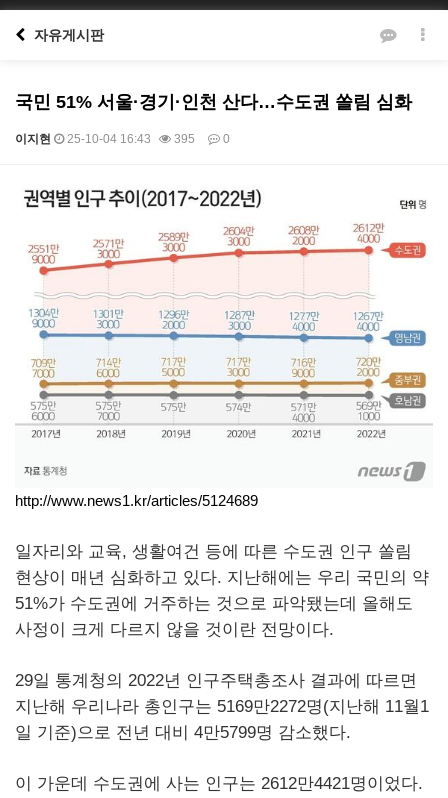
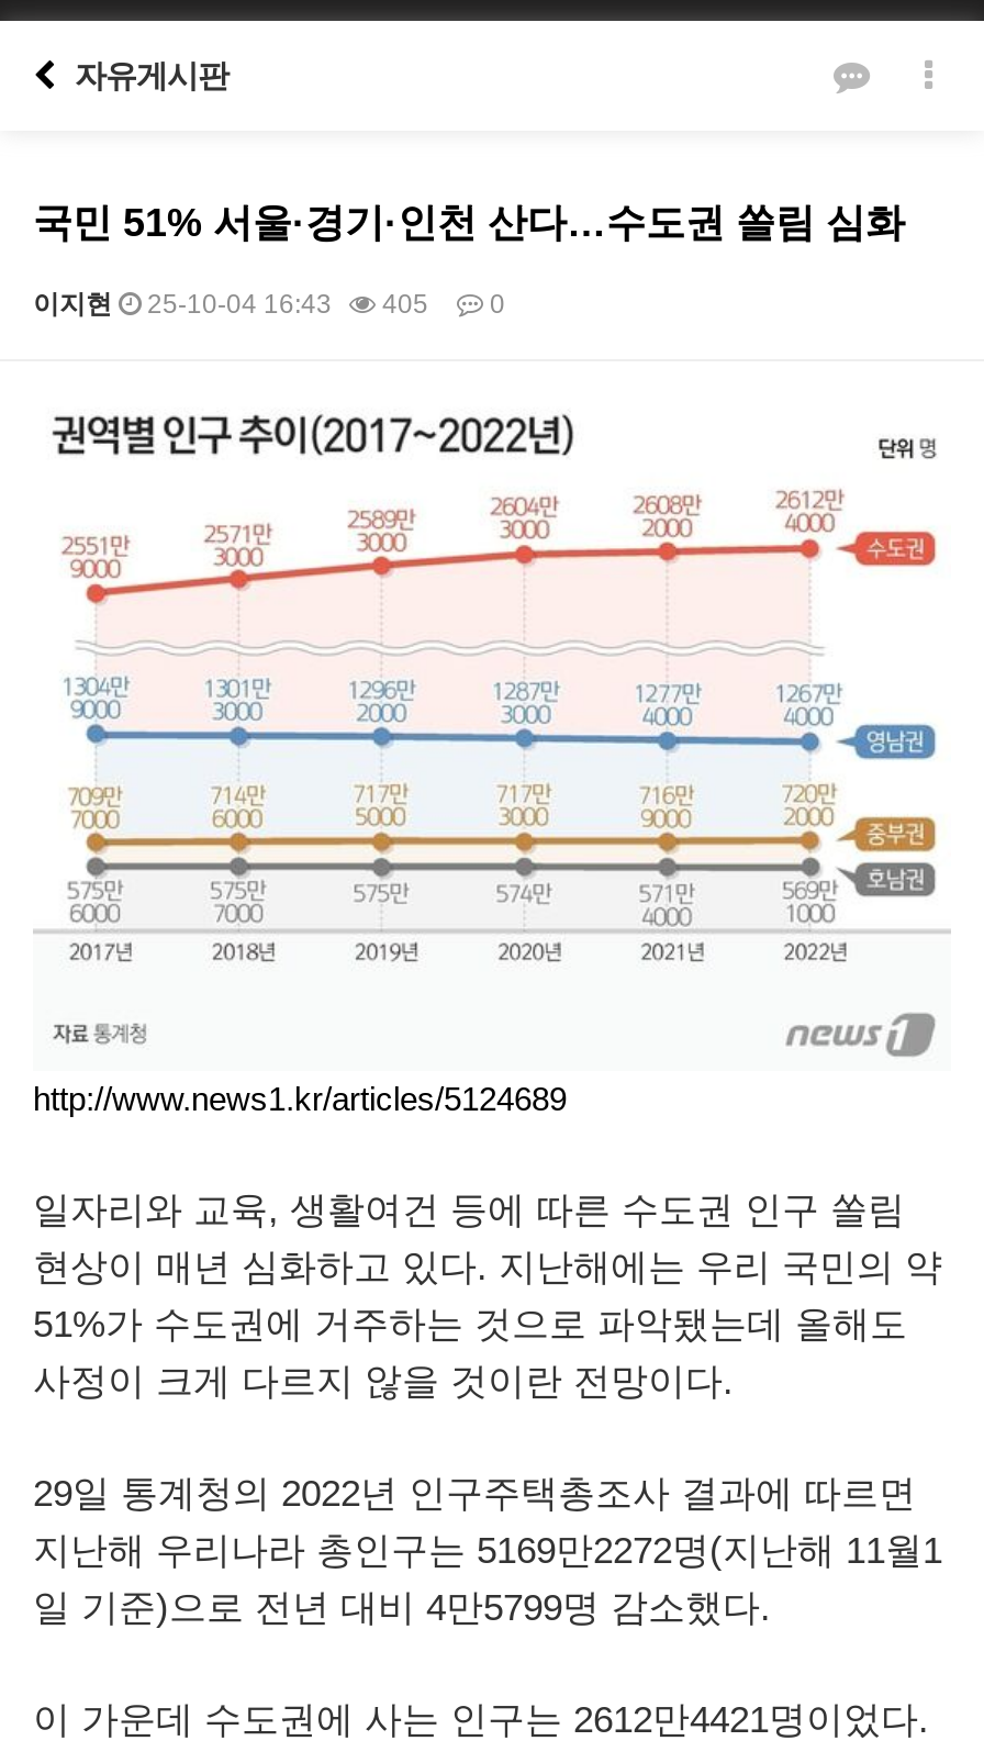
- 이지현 25-10-04 16:43 395 0
+ 이지현 25-10-04 16:43 405 0
